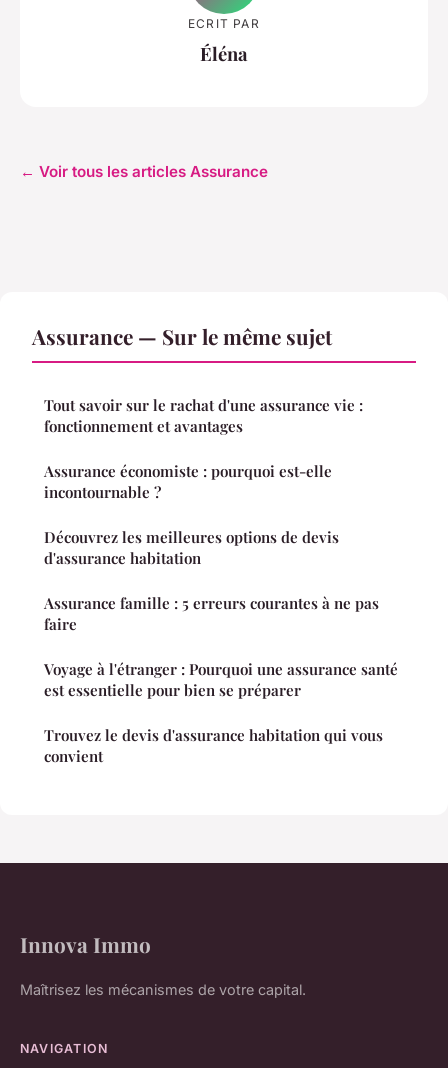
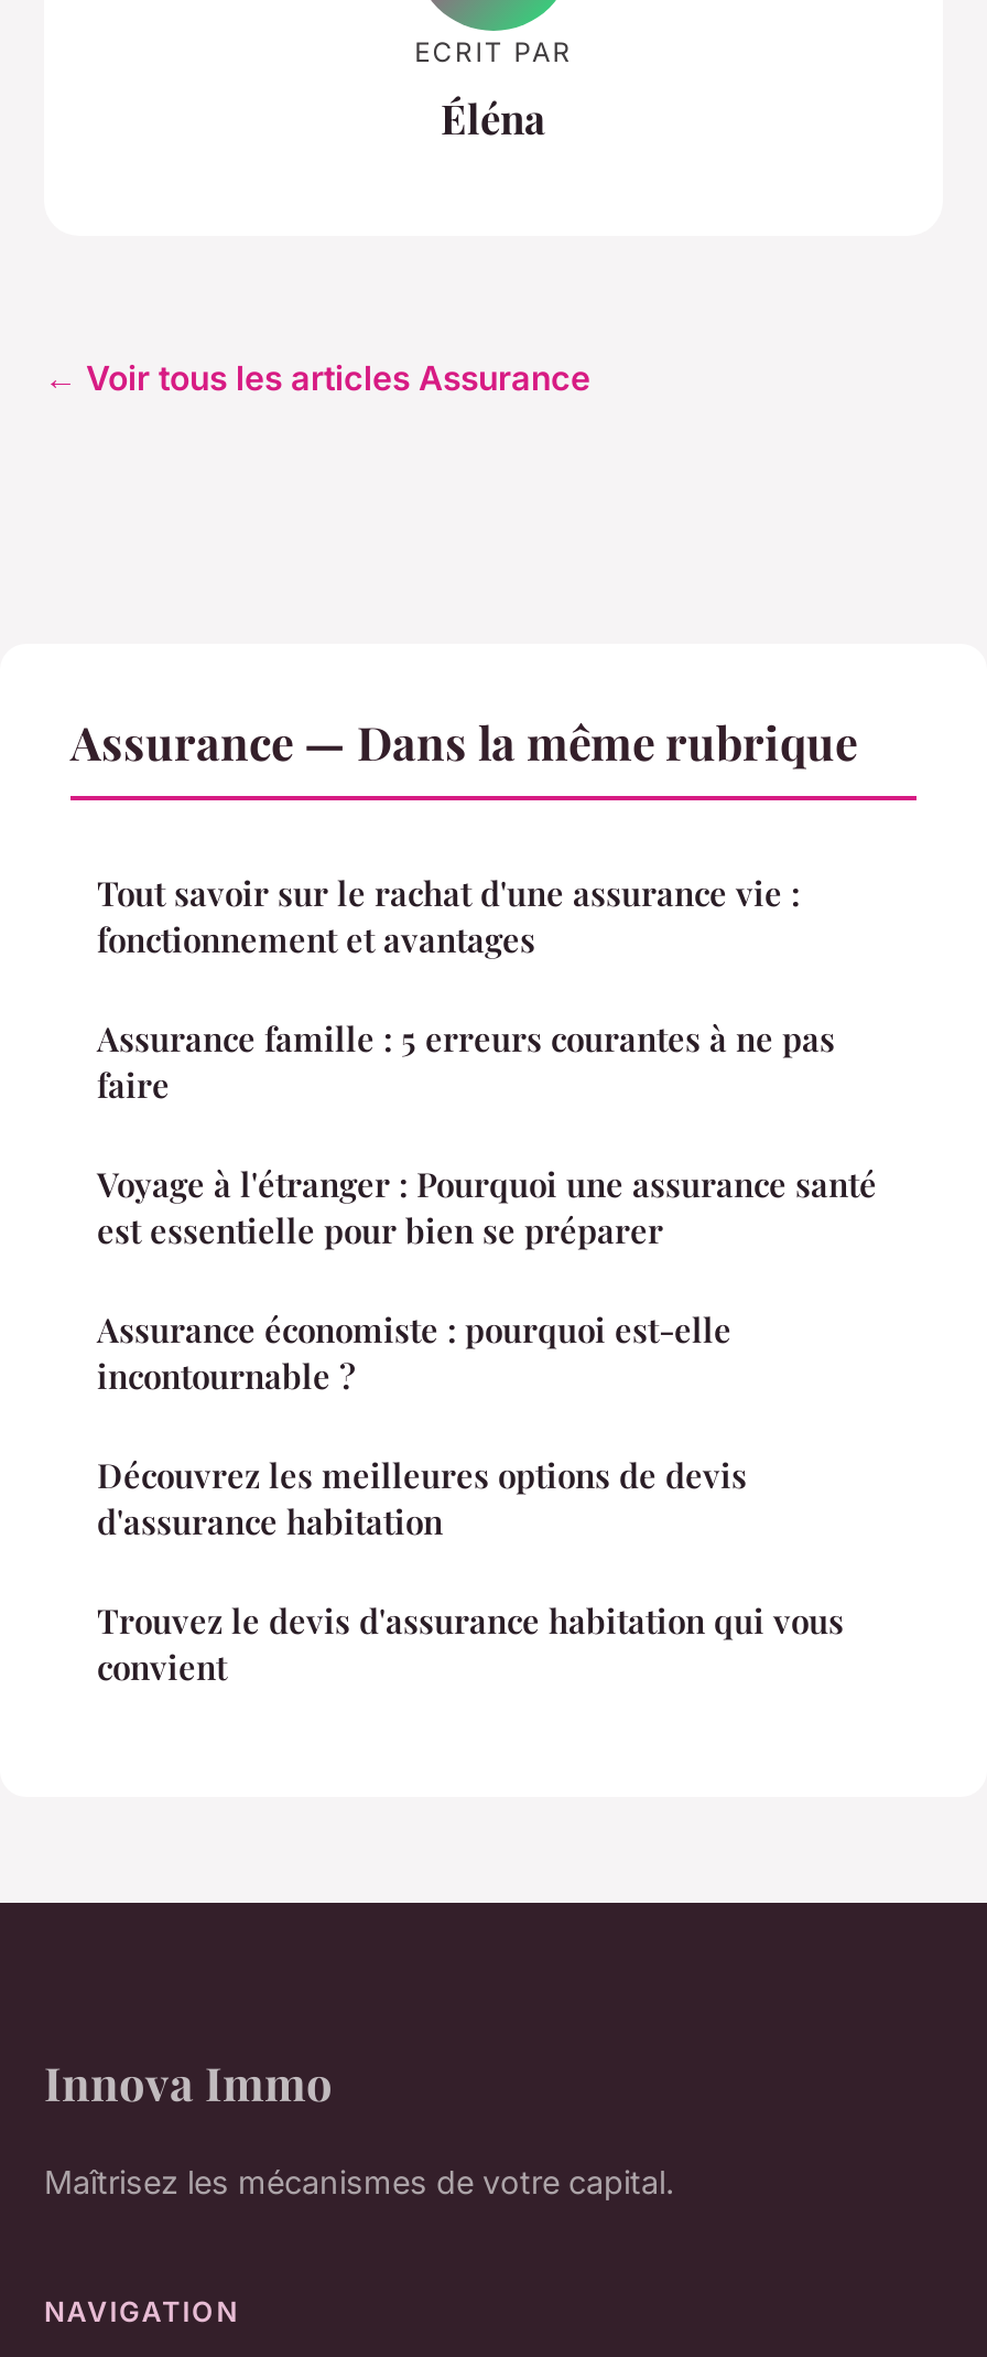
- Assurance — Sur le même sujet
+ Assurance — Dans la même rubrique

moved down: Assurance économiste : pourquoi est-elle | incontournable ? | Découvrez les meilleures options de devis | d'assurance habitation

moved up: Assurance famille : 5 erreurs courantes à ne pas | faire | Voyage à l'étranger : Pourquoi une assurance santé | est essentielle pour bien se préparer
